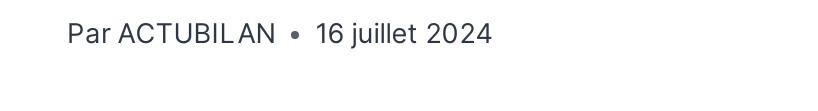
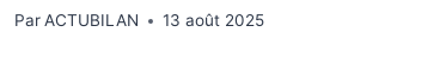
- Par ACTUBILAN 16 juillet 2024
+ Par ACTUBILAN 13 août 2025
